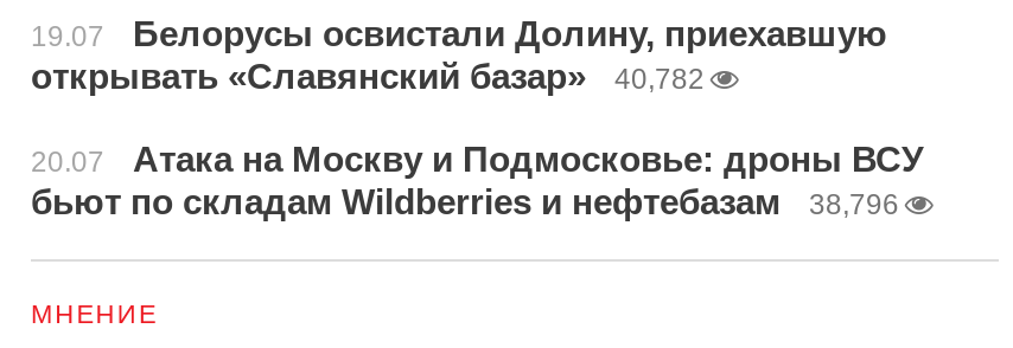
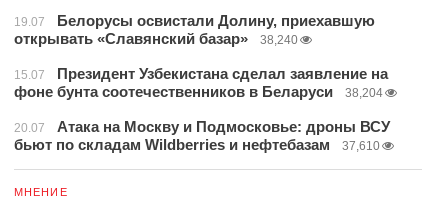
- 40,782
+ 38,240
+ 15.07
+ Президент Узбекистана сделал заявление на
+ фоне бунта соотечественников в Беларуси
+ 38,204

- бьют по складам Wildberries и нефтебазам 38,796
+ бьют по складам Wildberries и нефтебазам 37,610
